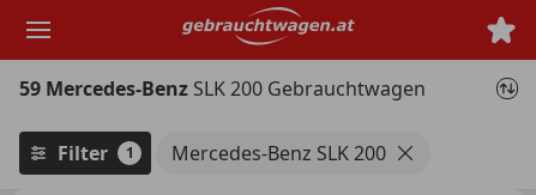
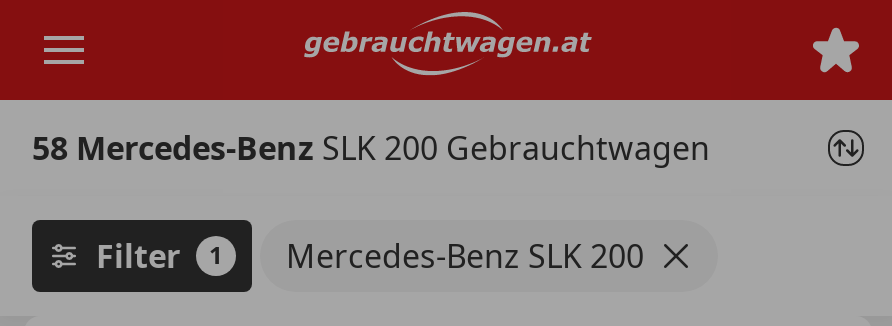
- 59 Mercedes-Benz SLK 200 Gebrauchtwagen
+ 58 Mercedes-Benz SLK 200 Gebrauchtwagen
